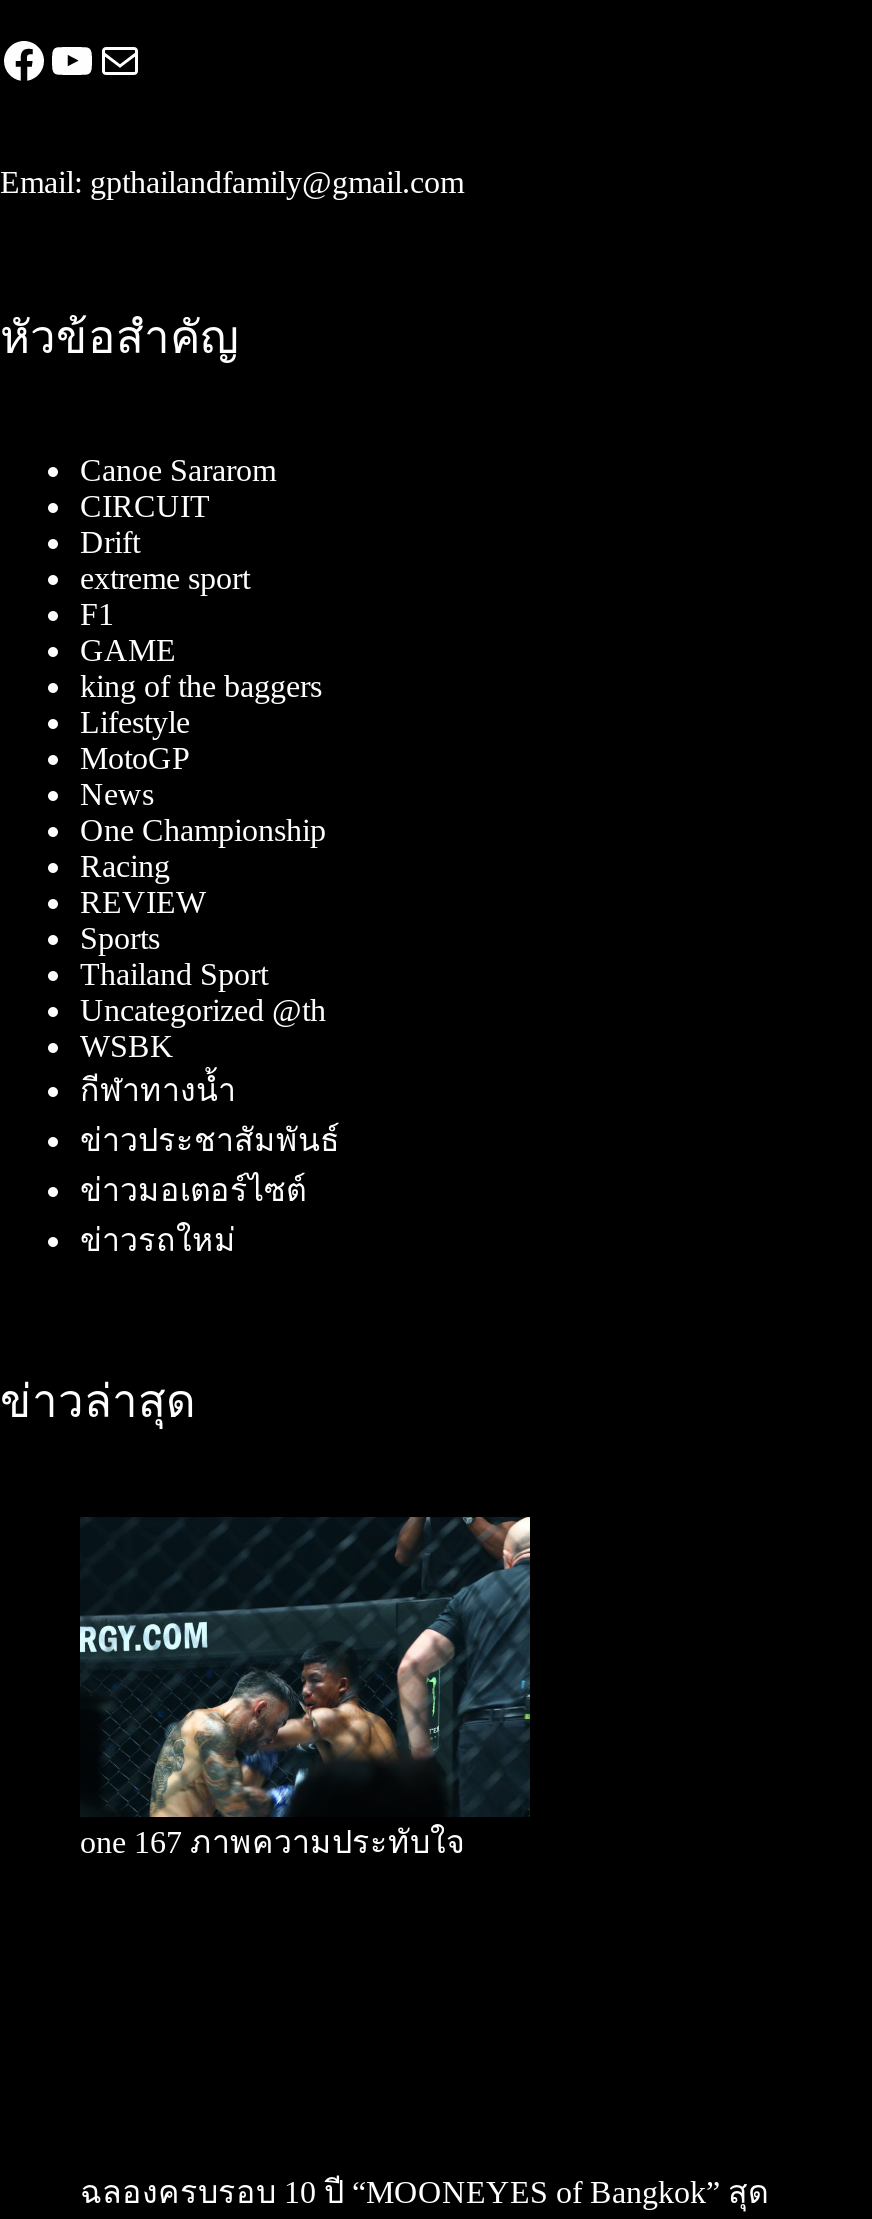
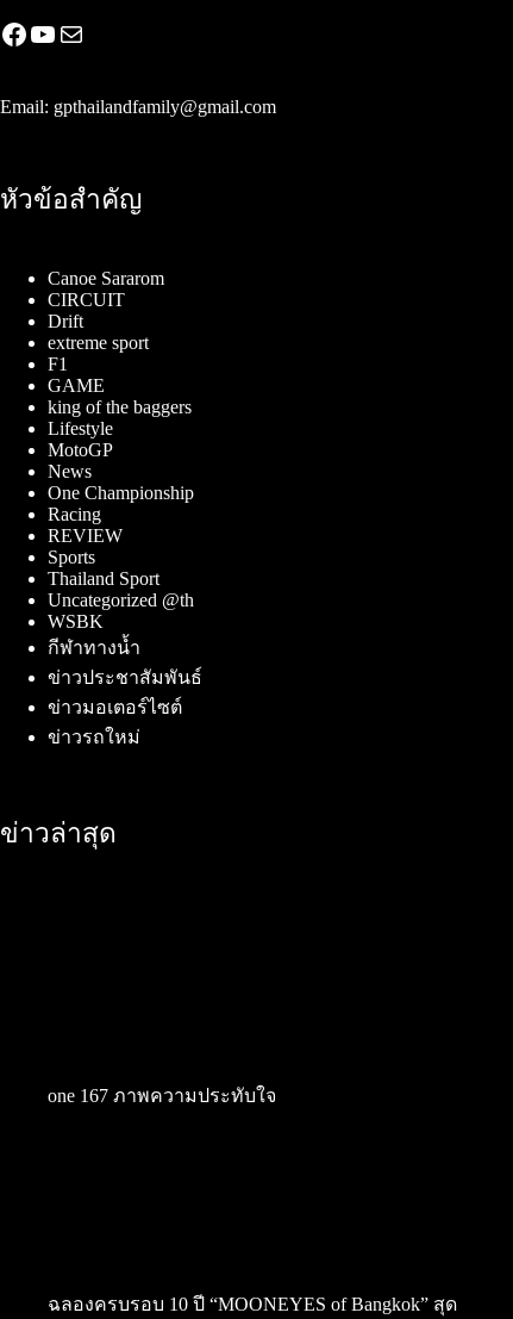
- [image]
